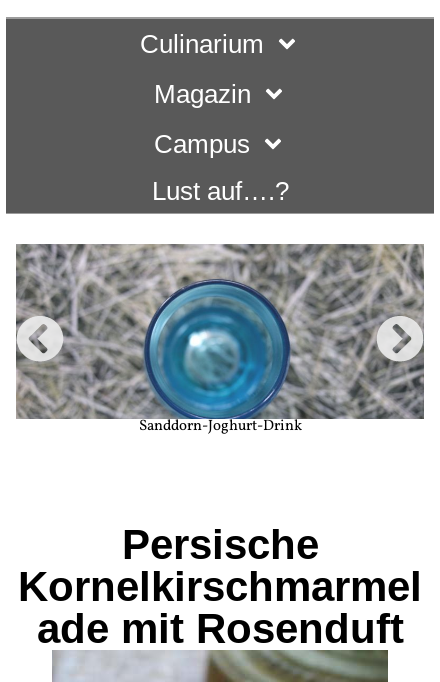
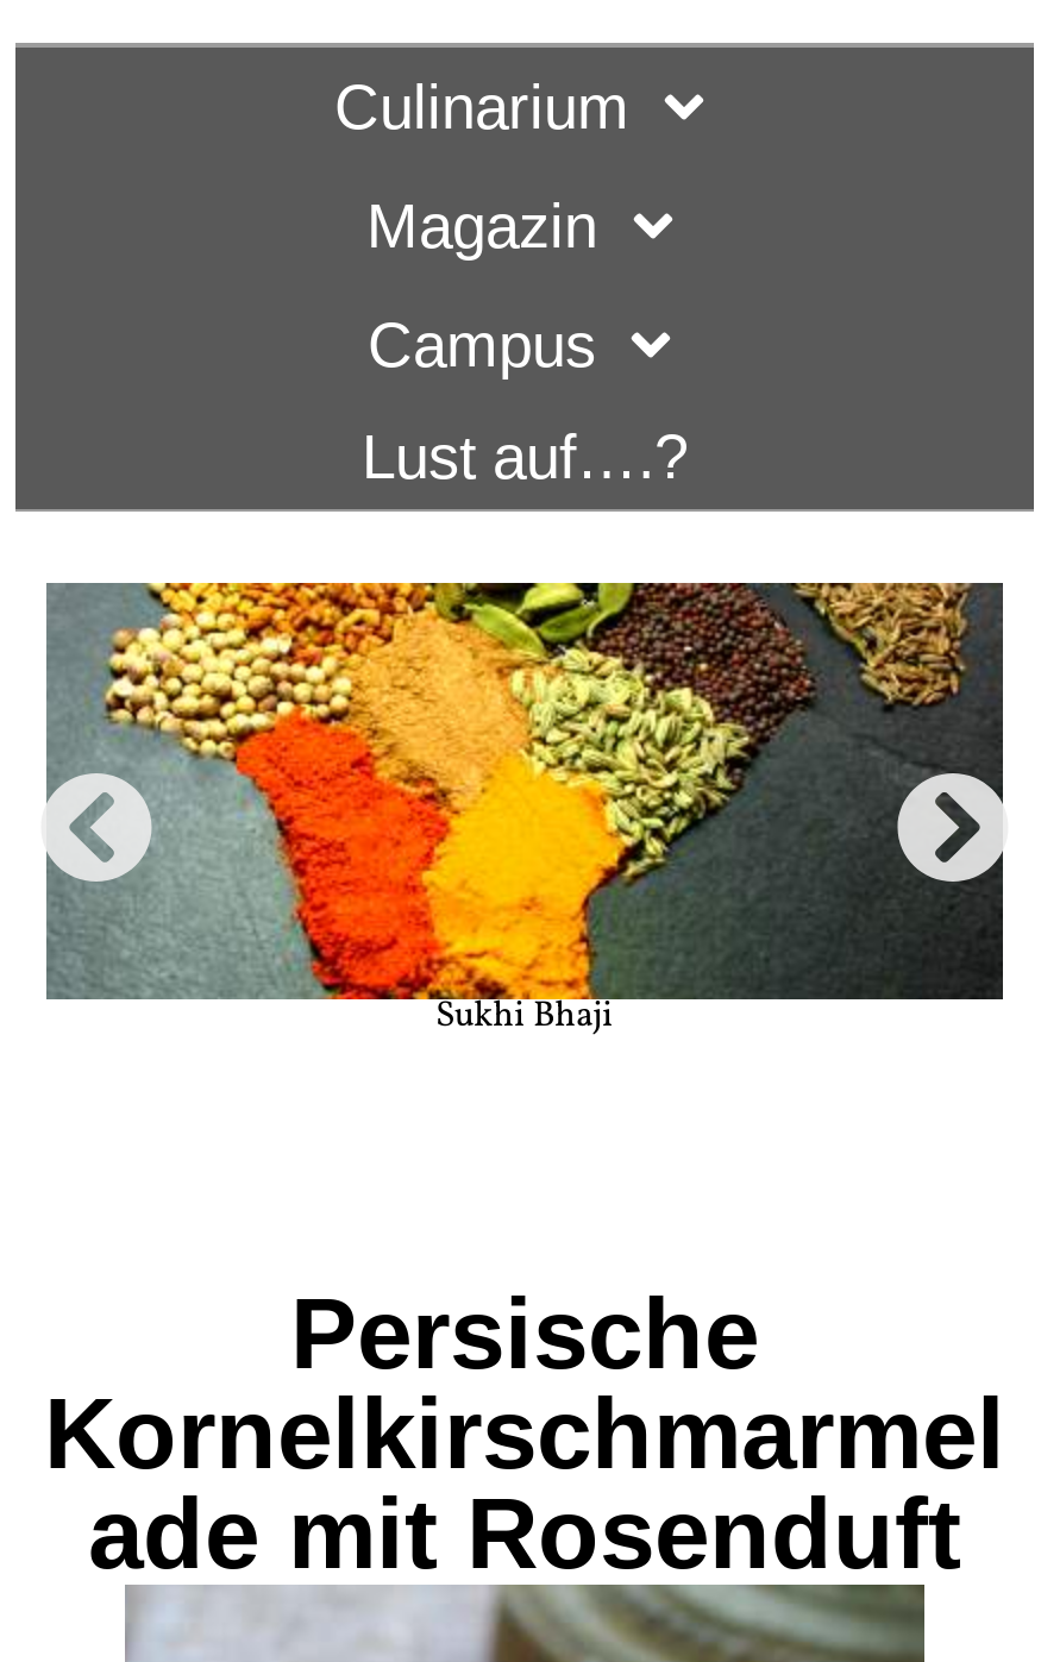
- [image]
- Sanddorn-Joghurt-Drink
+ [image]
+ Sukhi Bhaji
